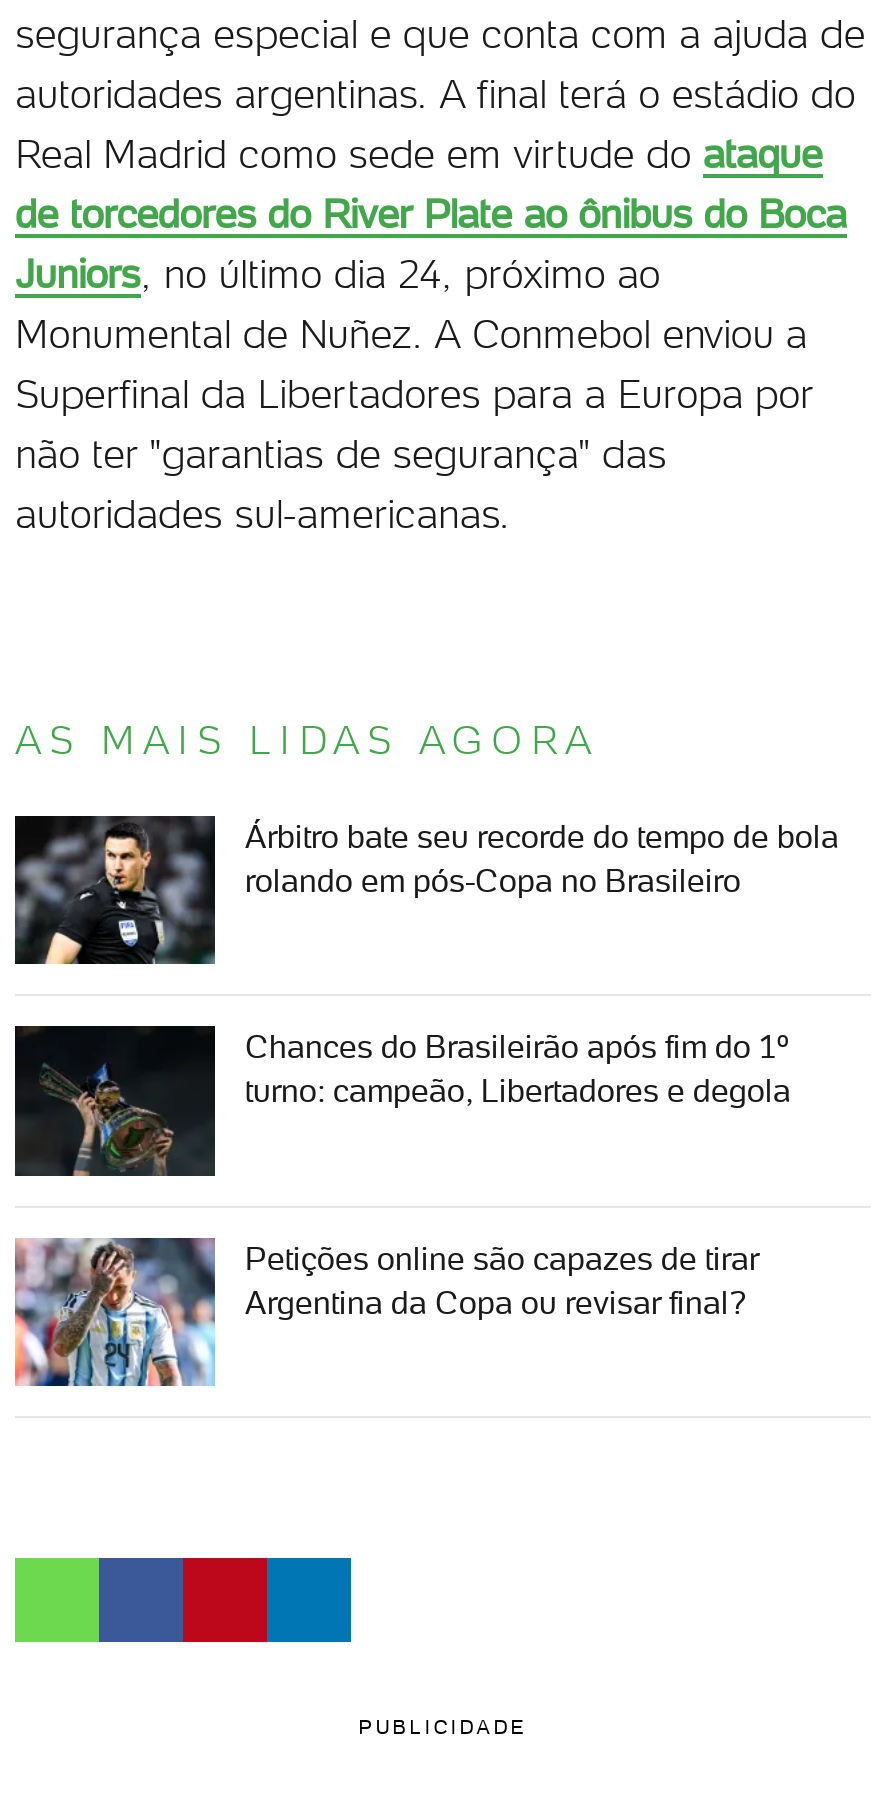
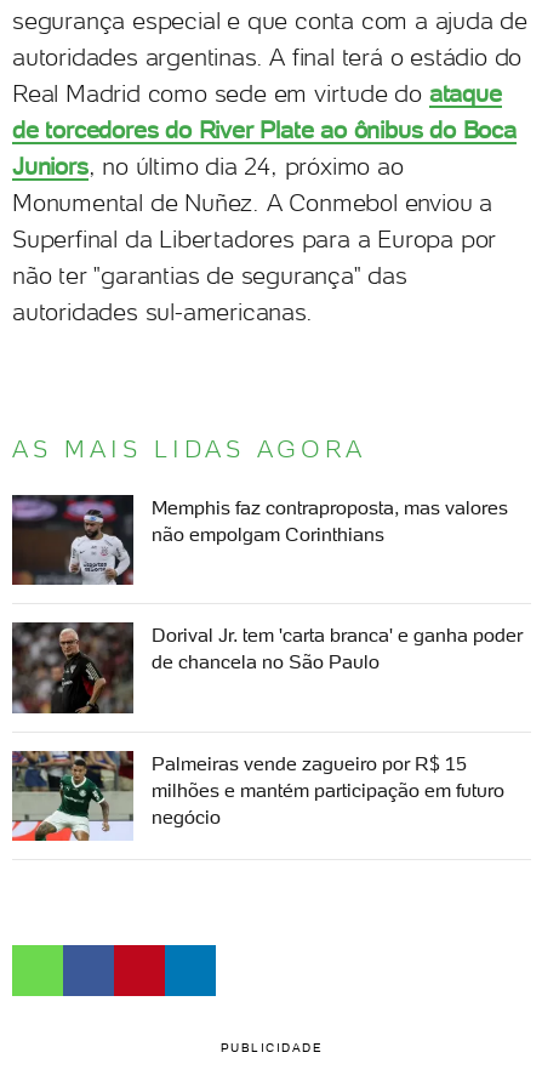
- [image]
- Árbitro bate seu recorde do tempo de bola
- rolando em pós-Copa no Brasileiro
+ [image]
+ Memphis faz contraproposta, mas valores
+ não empolgam Corinthians

- [image]
- Chances do Brasileirão após fim do 1º
- turno: campeão, Libertadores e degola
+ [image]
+ Dorival Jr. tem 'carta branca' e ganha poder
+ de chancela no São Paulo

- [image]
- Petições online são capazes de tirar
- Argentina da Copa ou revisar final?
+ [image]
+ Palmeiras vende zagueiro por R$ 15
+ milhões e mantém participação em futuro
+ negócio
